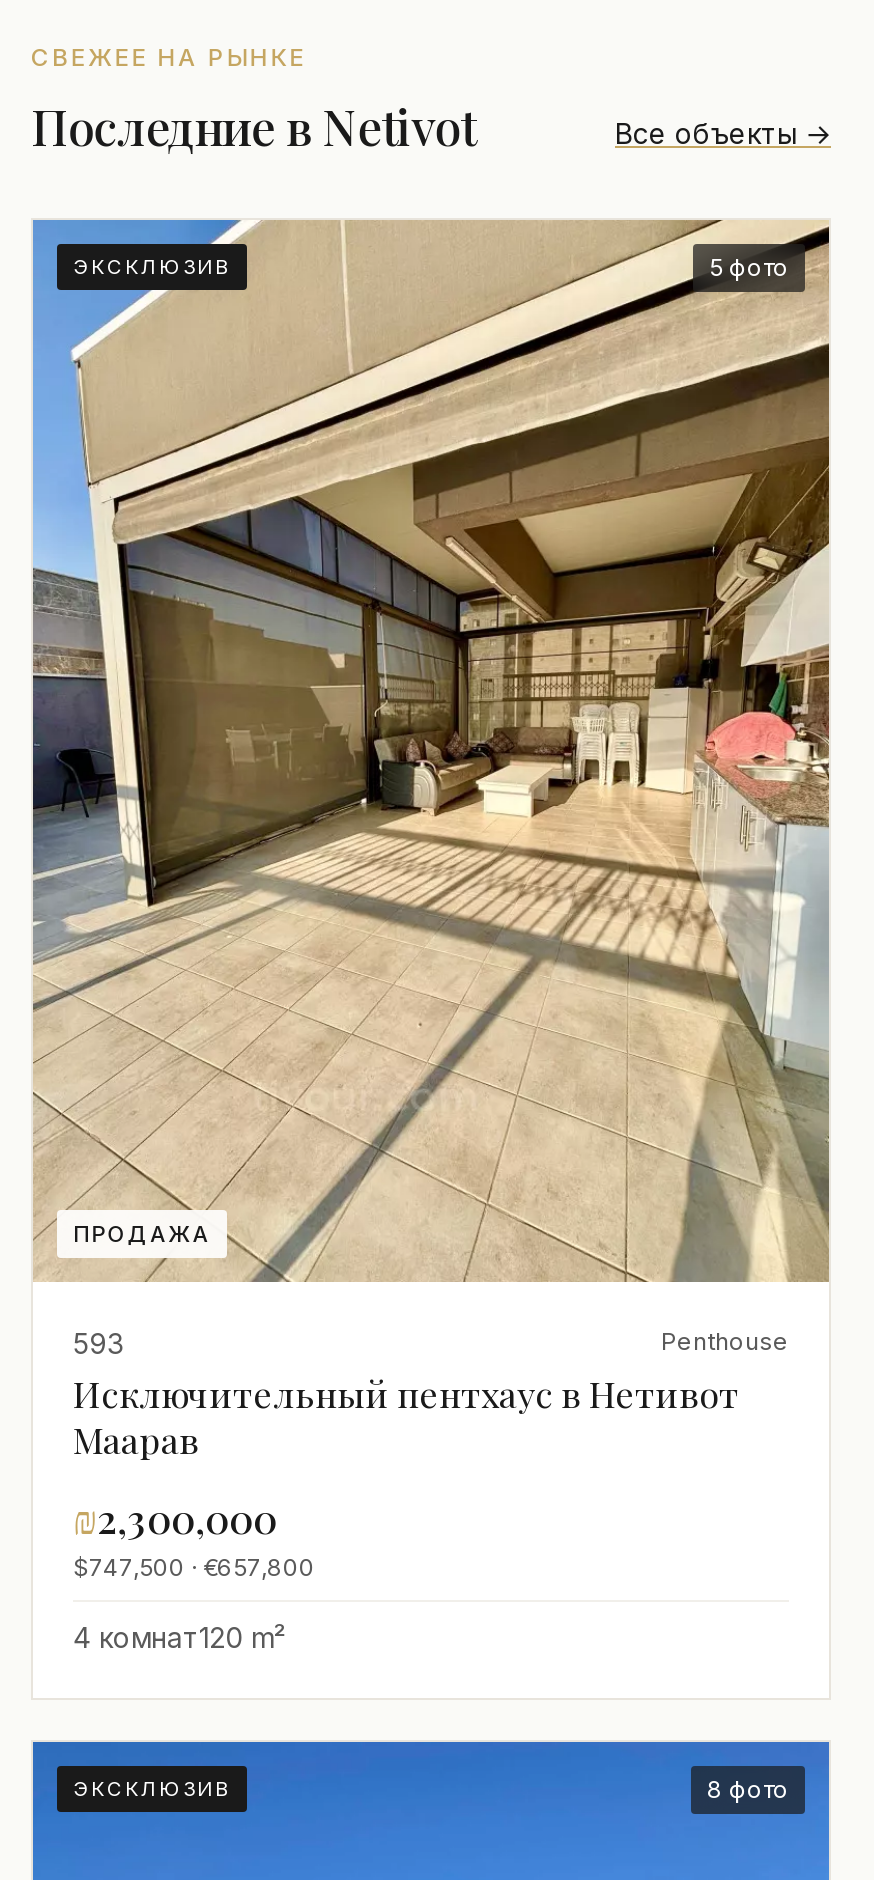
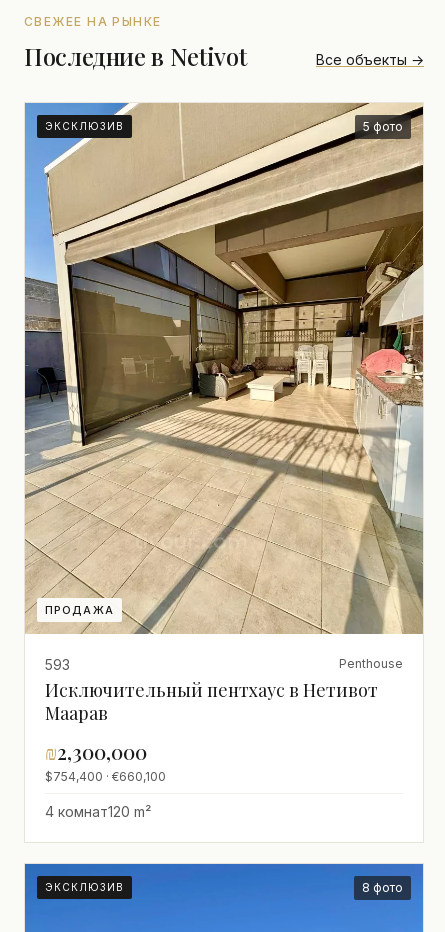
- $747,500 · €657,800
+ $754,400 · €660,100
